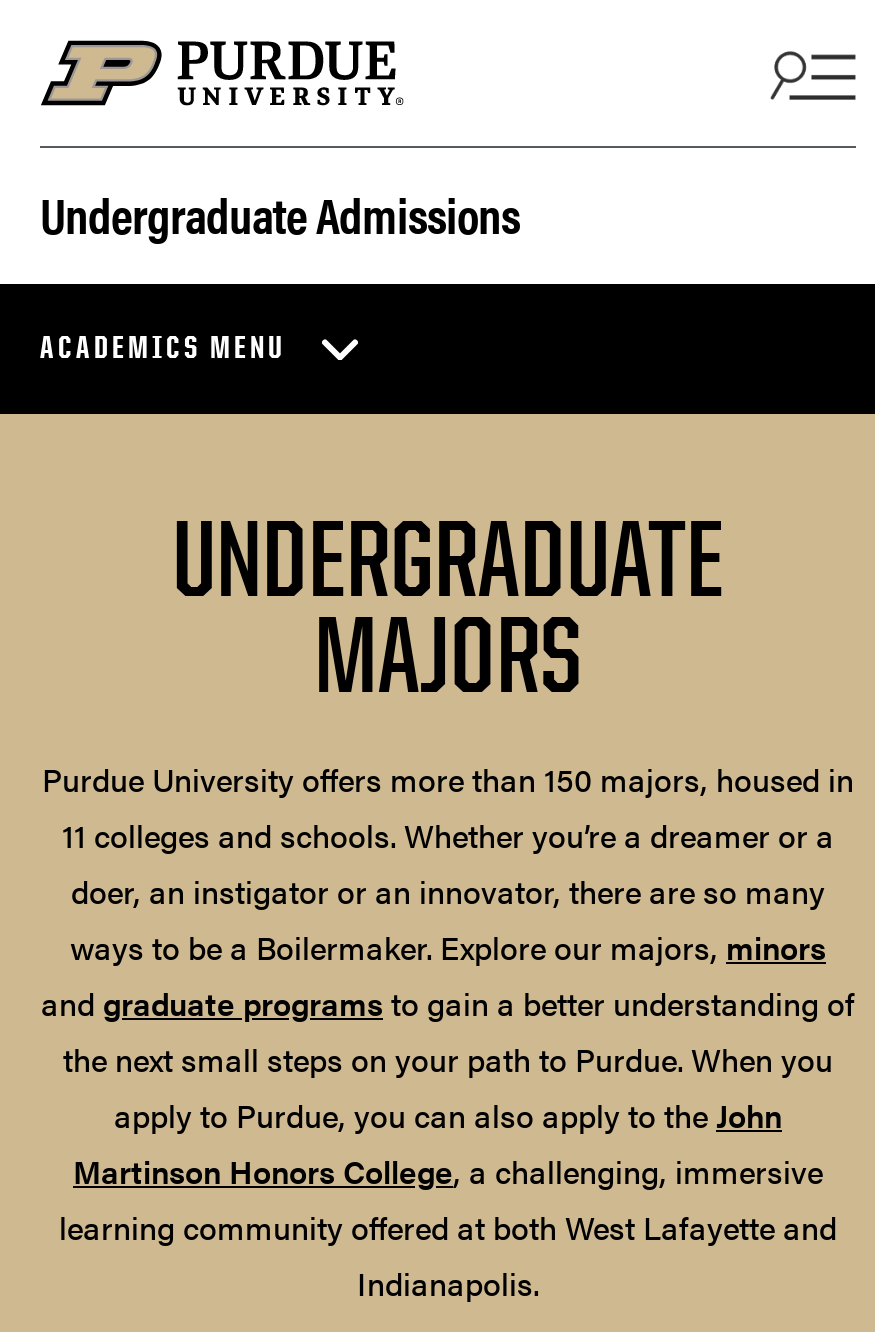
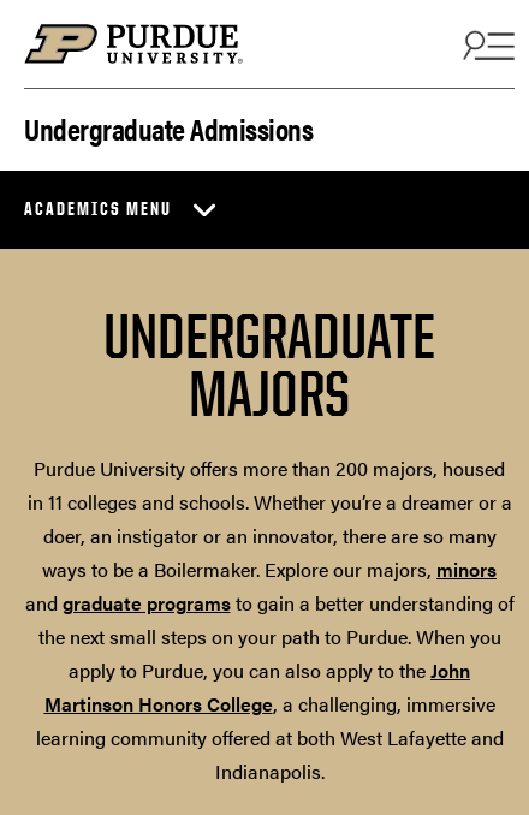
- Purdue University offers more than 150 majors, housed in
- 11 colleges and schools. Whether you’re a dreamer or a
+ Purdue University offers more than 200 majors, housed
+ in 11 colleges and schools. Whether you’re a dreamer or a
